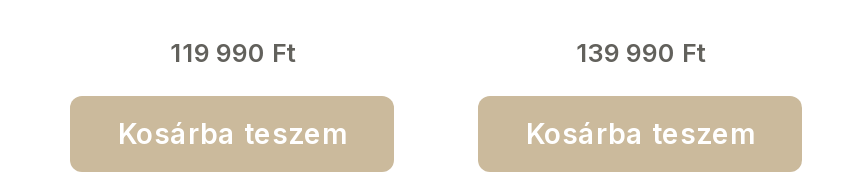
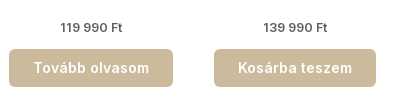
- Kosárba teszem
+ Tovább olvasom
